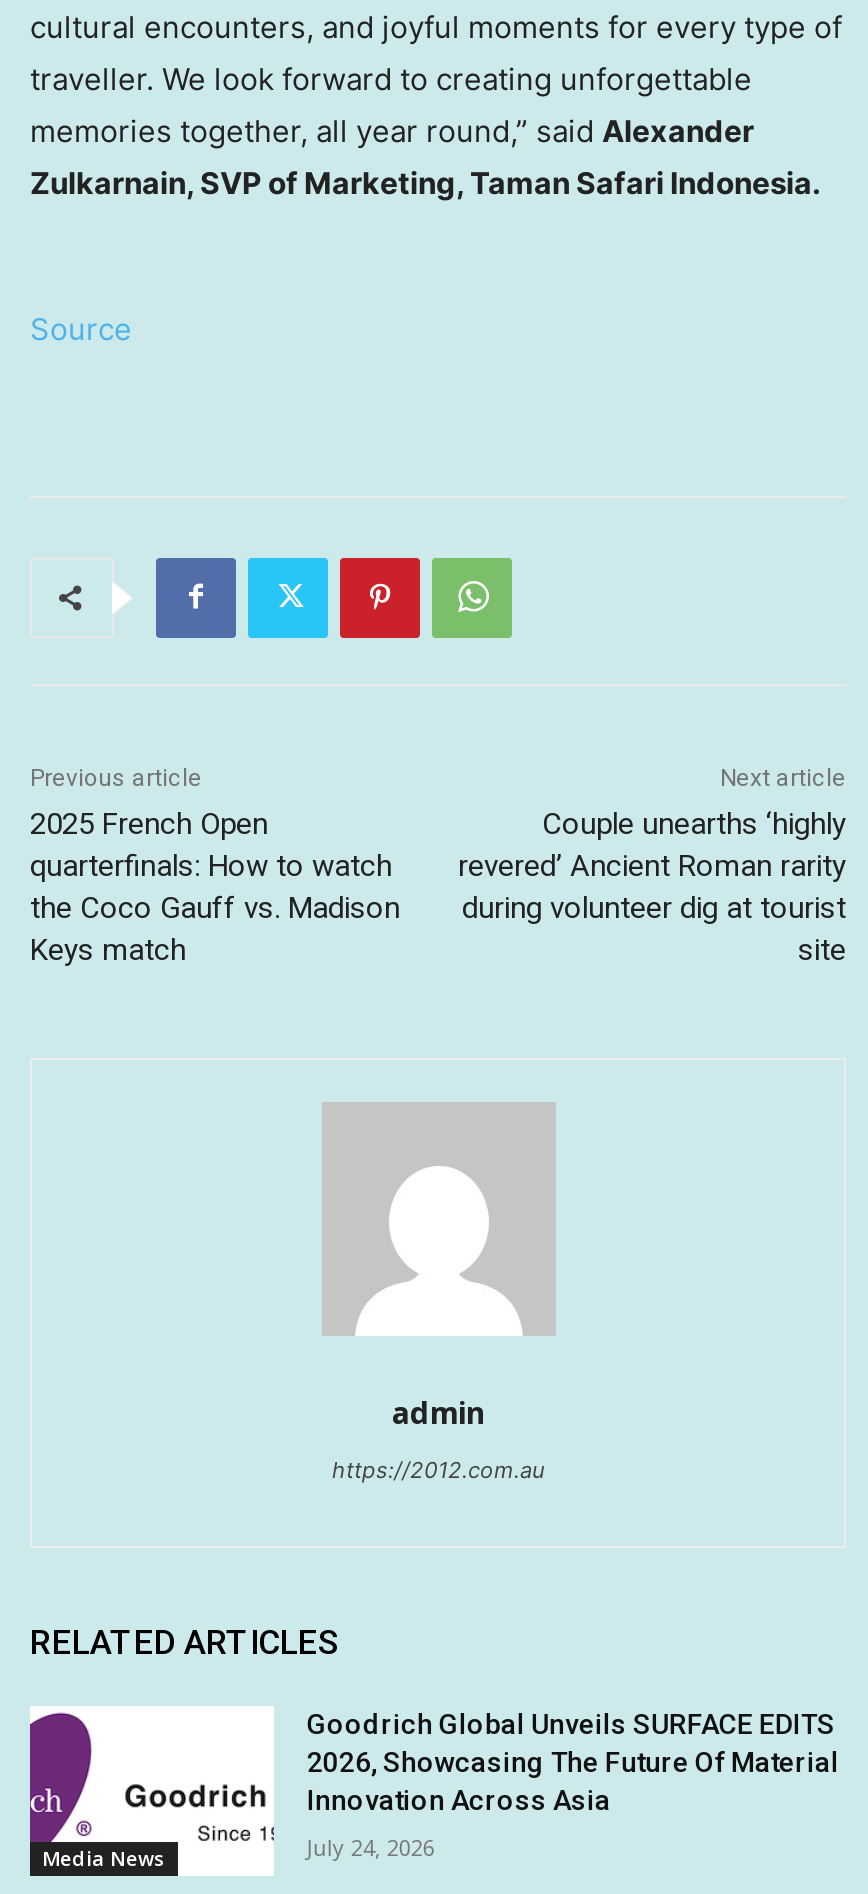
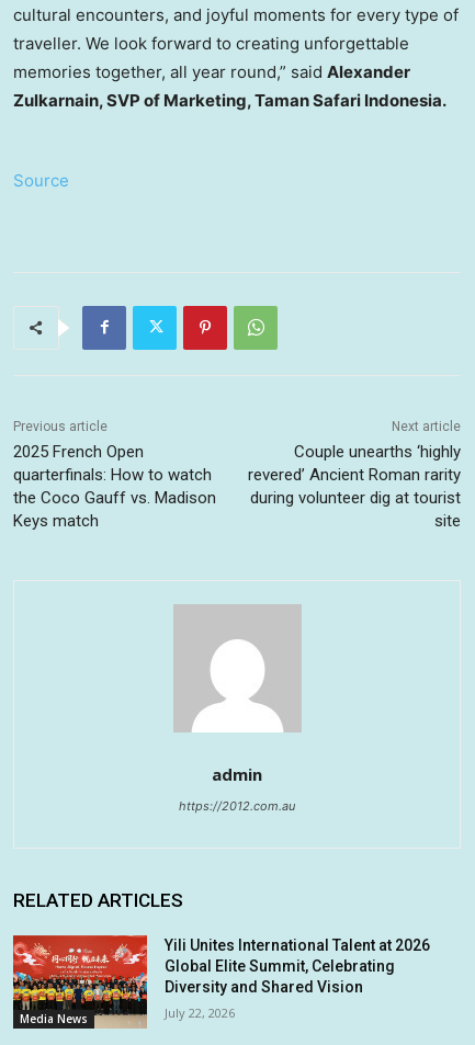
- [image]
- Goodrich Global Unveils SURFACE EDITS
- 2026, Showcasing The Future Of Material
- Innovation Across Asia
+ [image]
+ Yili Unites International Talent at 2026
+ Global Elite Summit, Celebrating
+ Diversity and Shared Vision

- July 24, 2026
+ July 22, 2026
